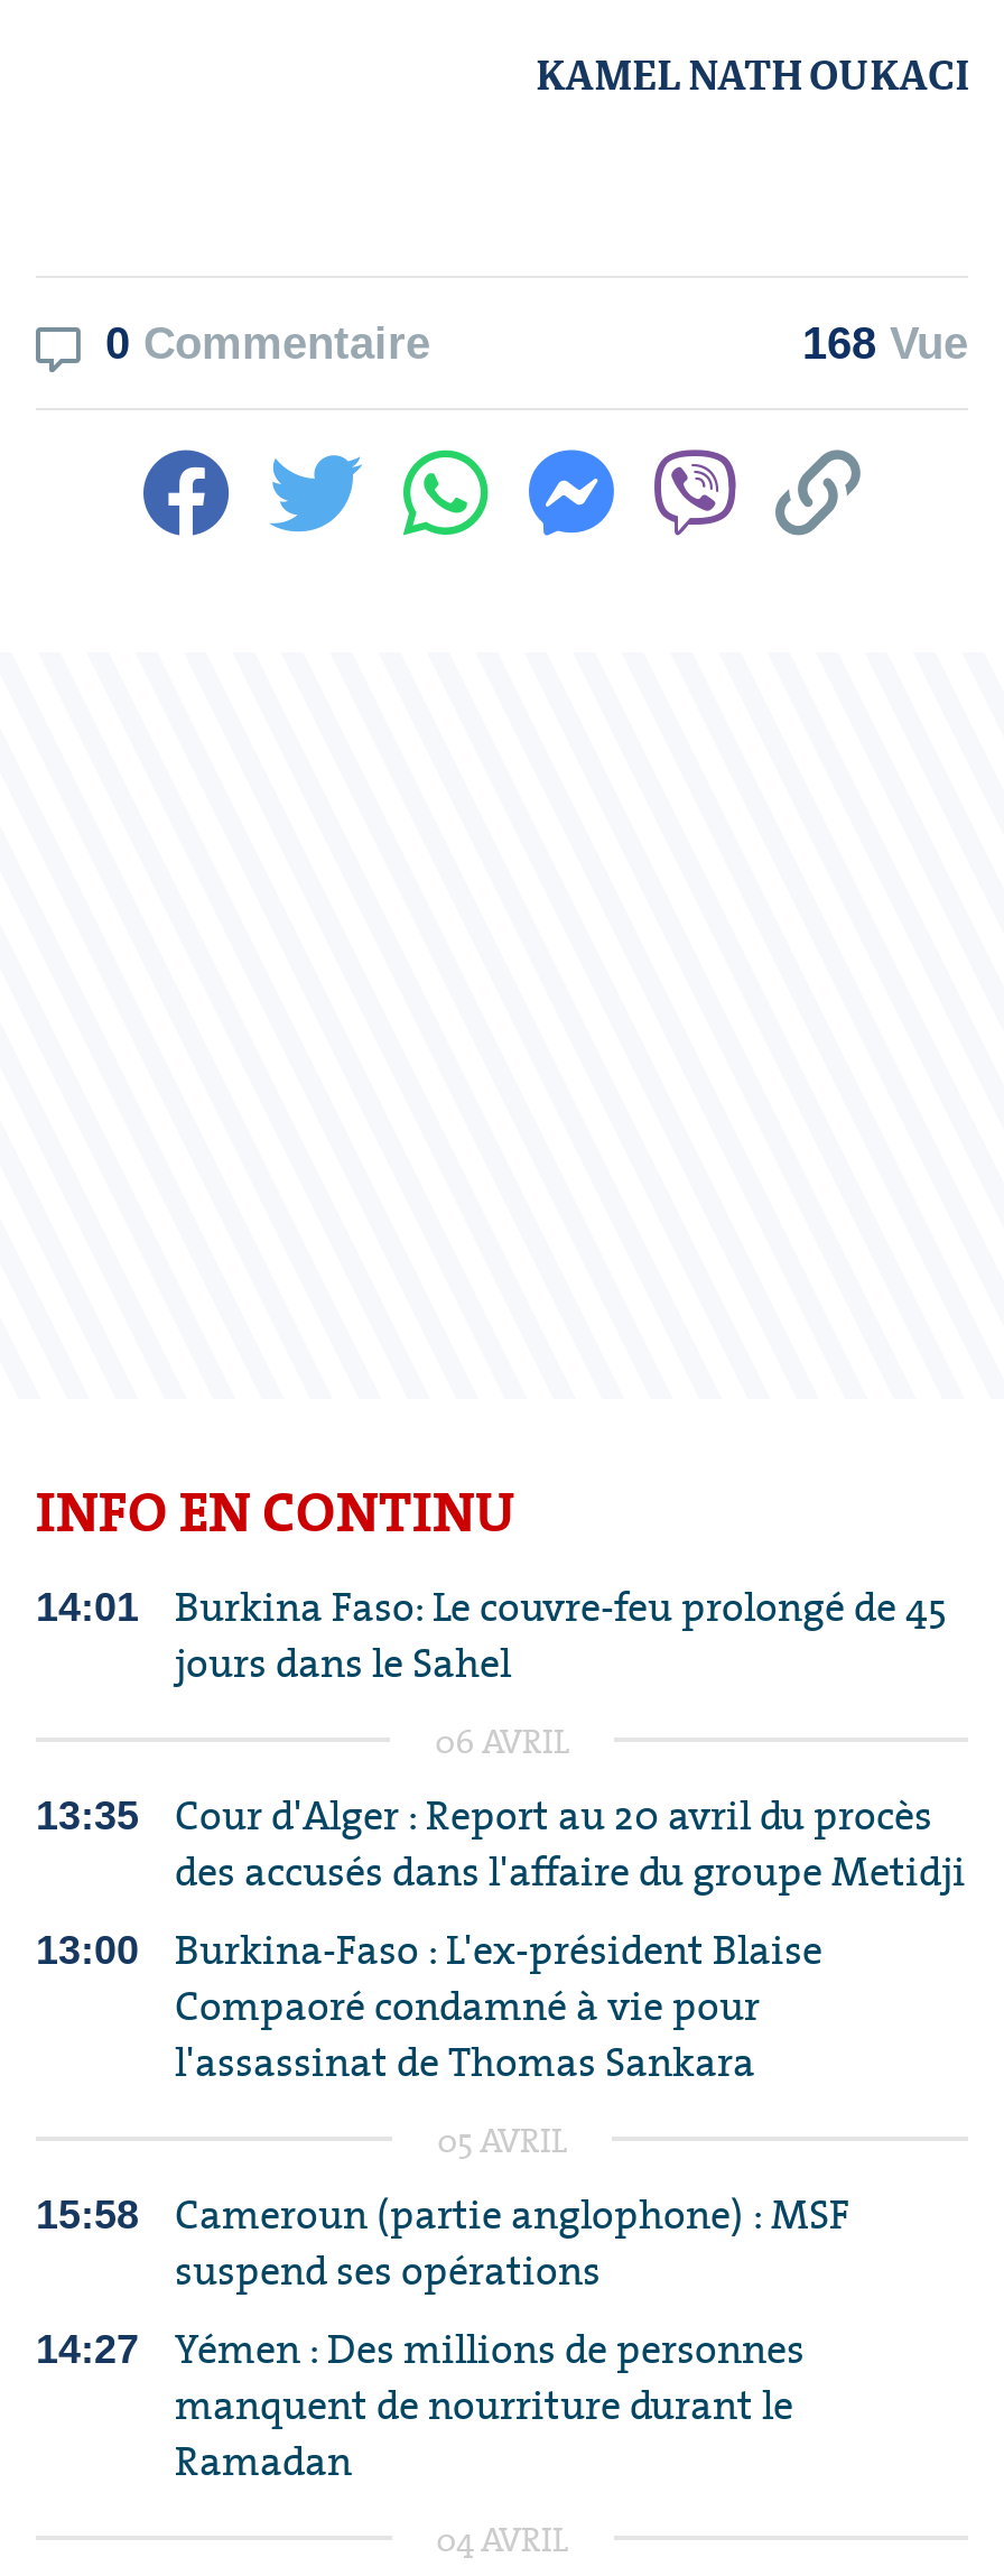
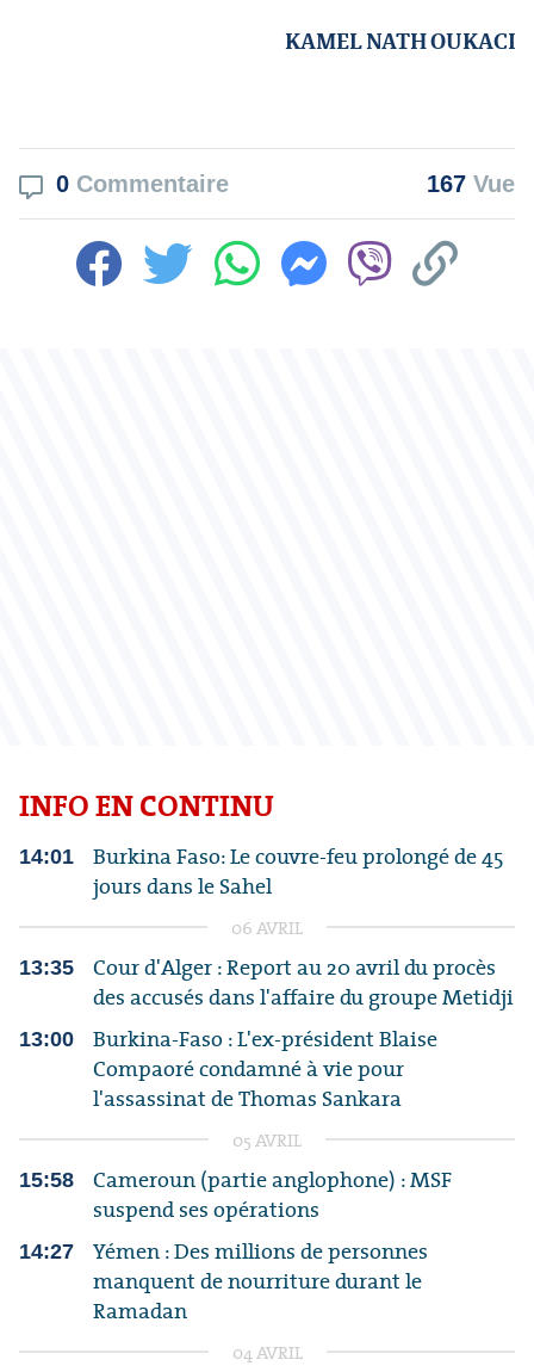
- 168 Vue
+ 167 Vue
